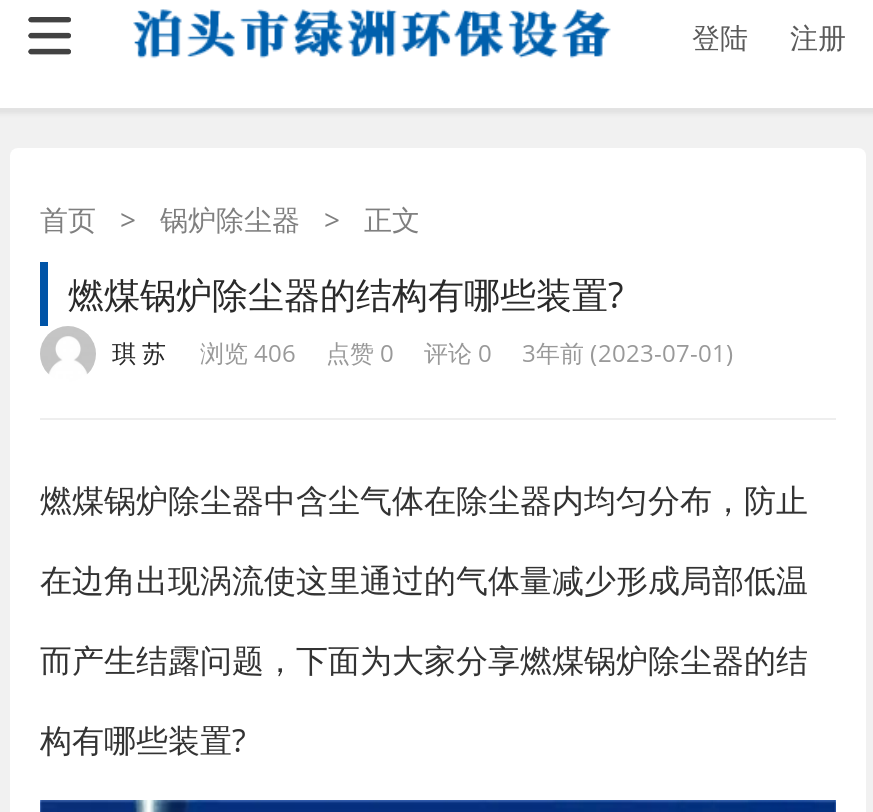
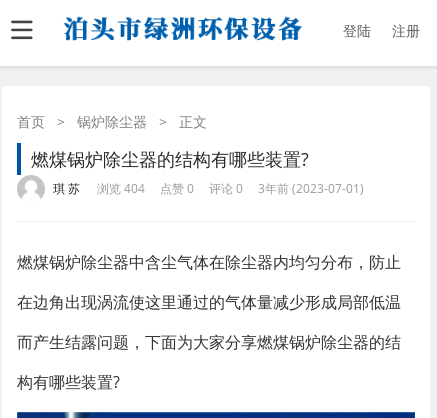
- 琪 苏 · 浏览 406 · 点赞 0 · 评论 0 · 3年前 (2023-07-01)
+ 琪 苏 · 浏览 404 · 点赞 0 · 评论 0 · 3年前 (2023-07-01)
